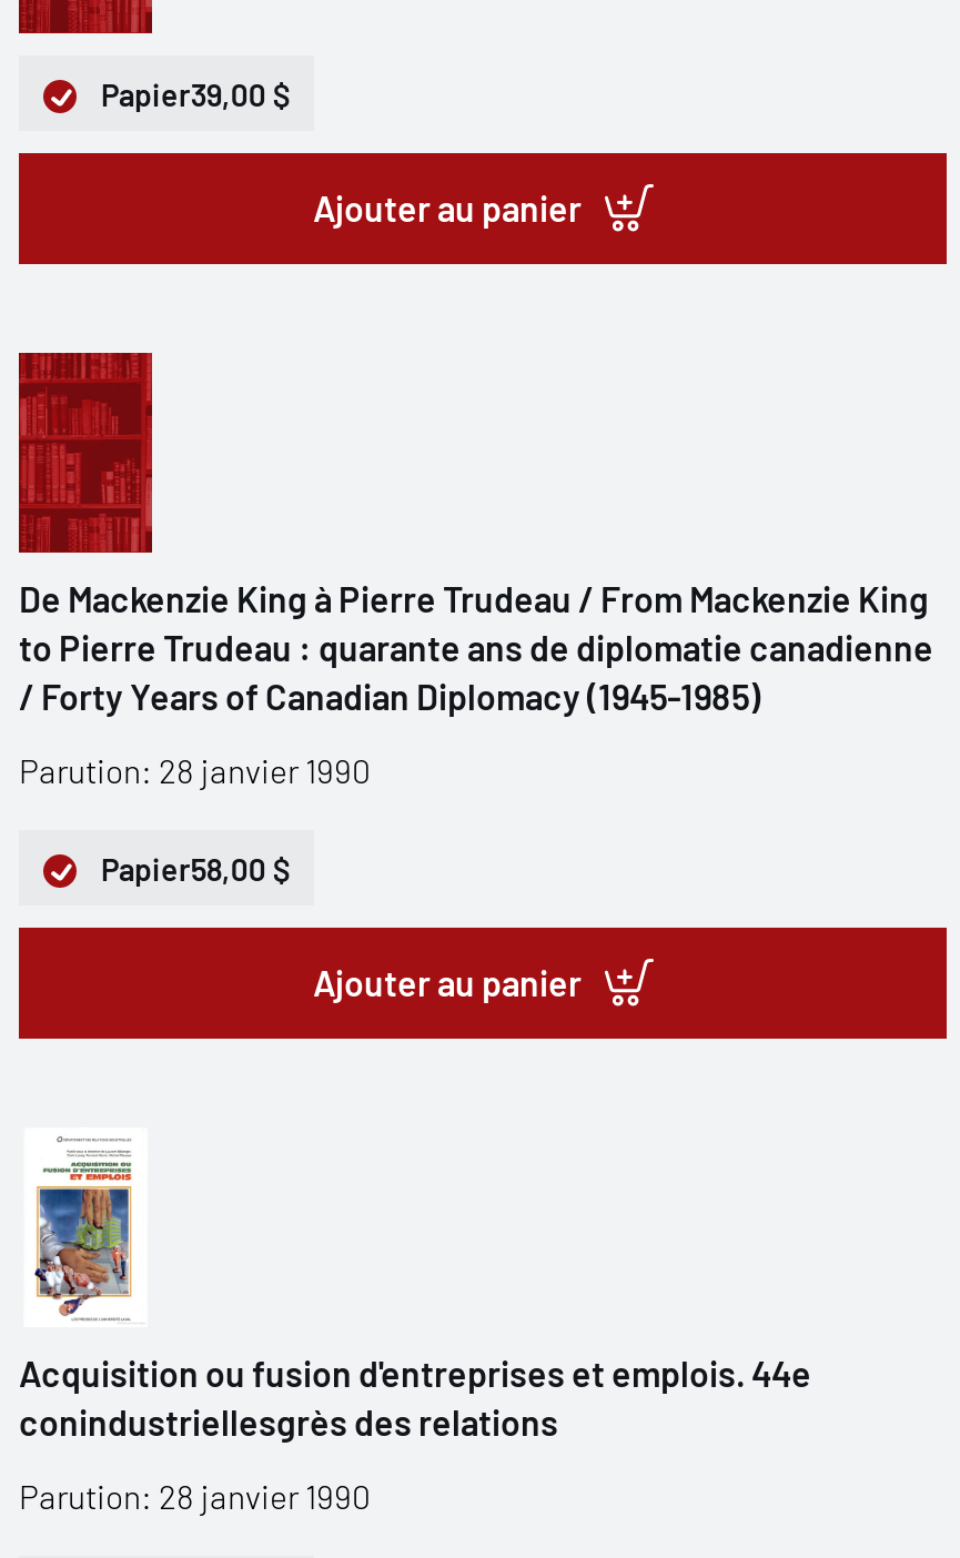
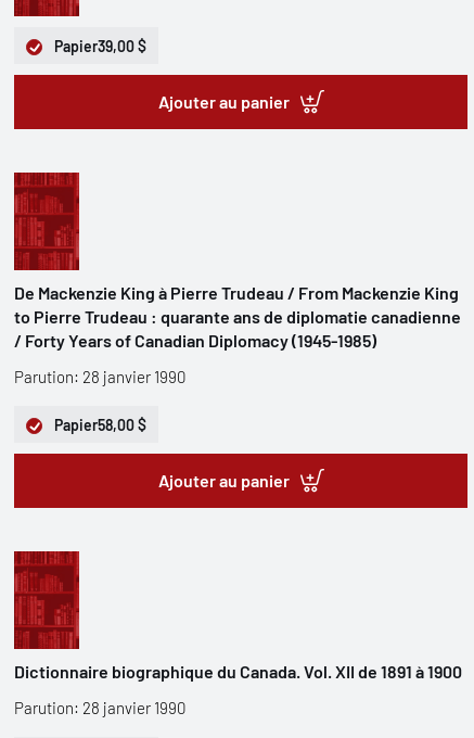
- [image]
- Acquisition ou fusion d'entreprises et emplois. 44e
- conindustriellesgrès des relations
+ [image]
+ Dictionnaire biographique du Canada. Vol. XII de 1891 à 1900
